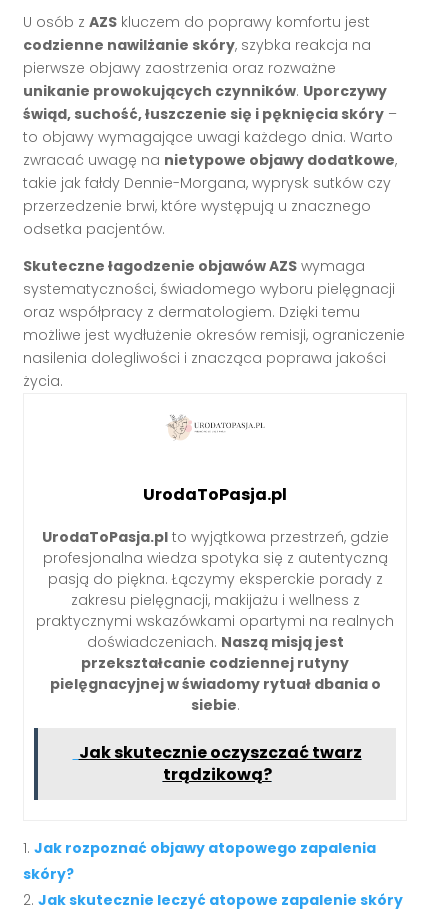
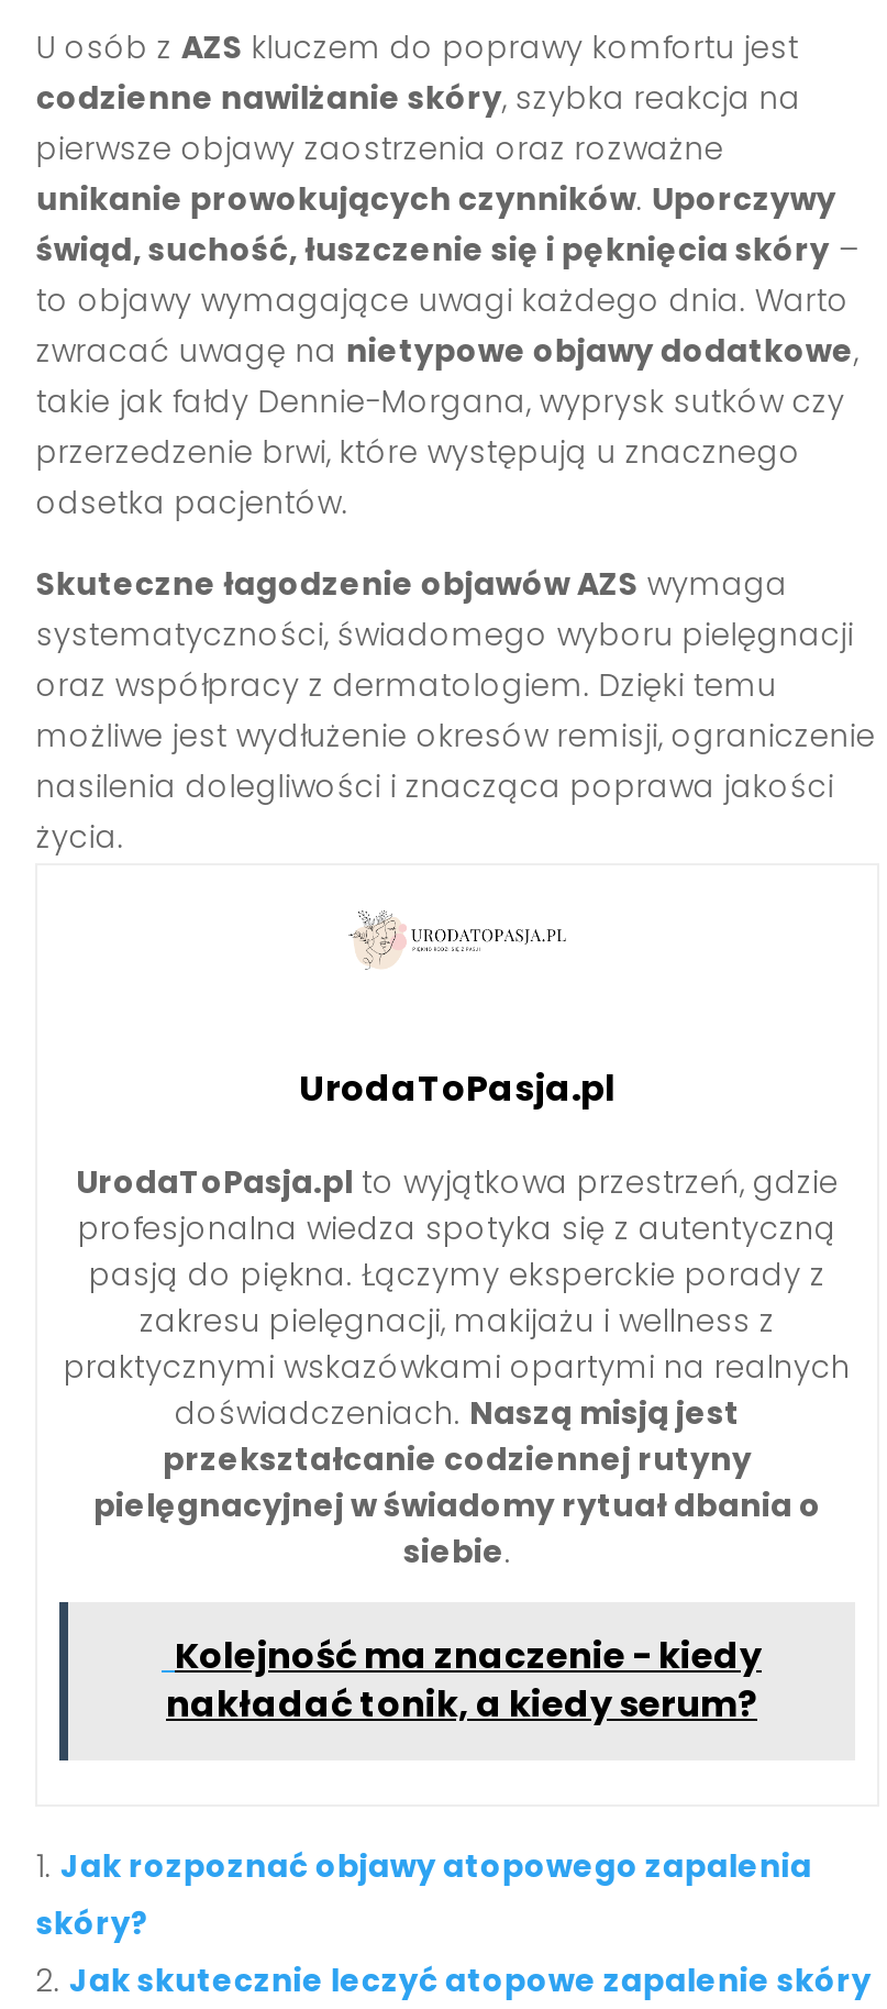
- Jak skutecznie oczyszczać twarz
- trądzikową?
+ Kolejność ma znaczenie - kiedy
+ nakładać tonik, a kiedy serum?
